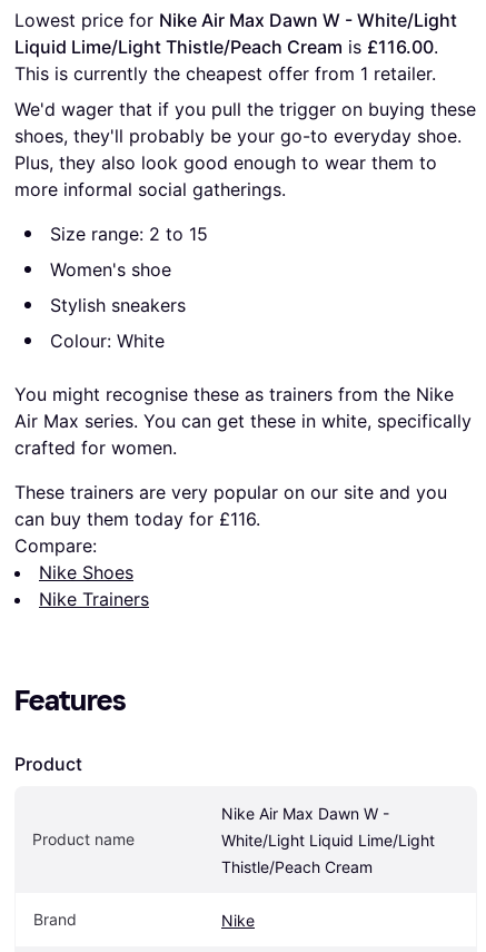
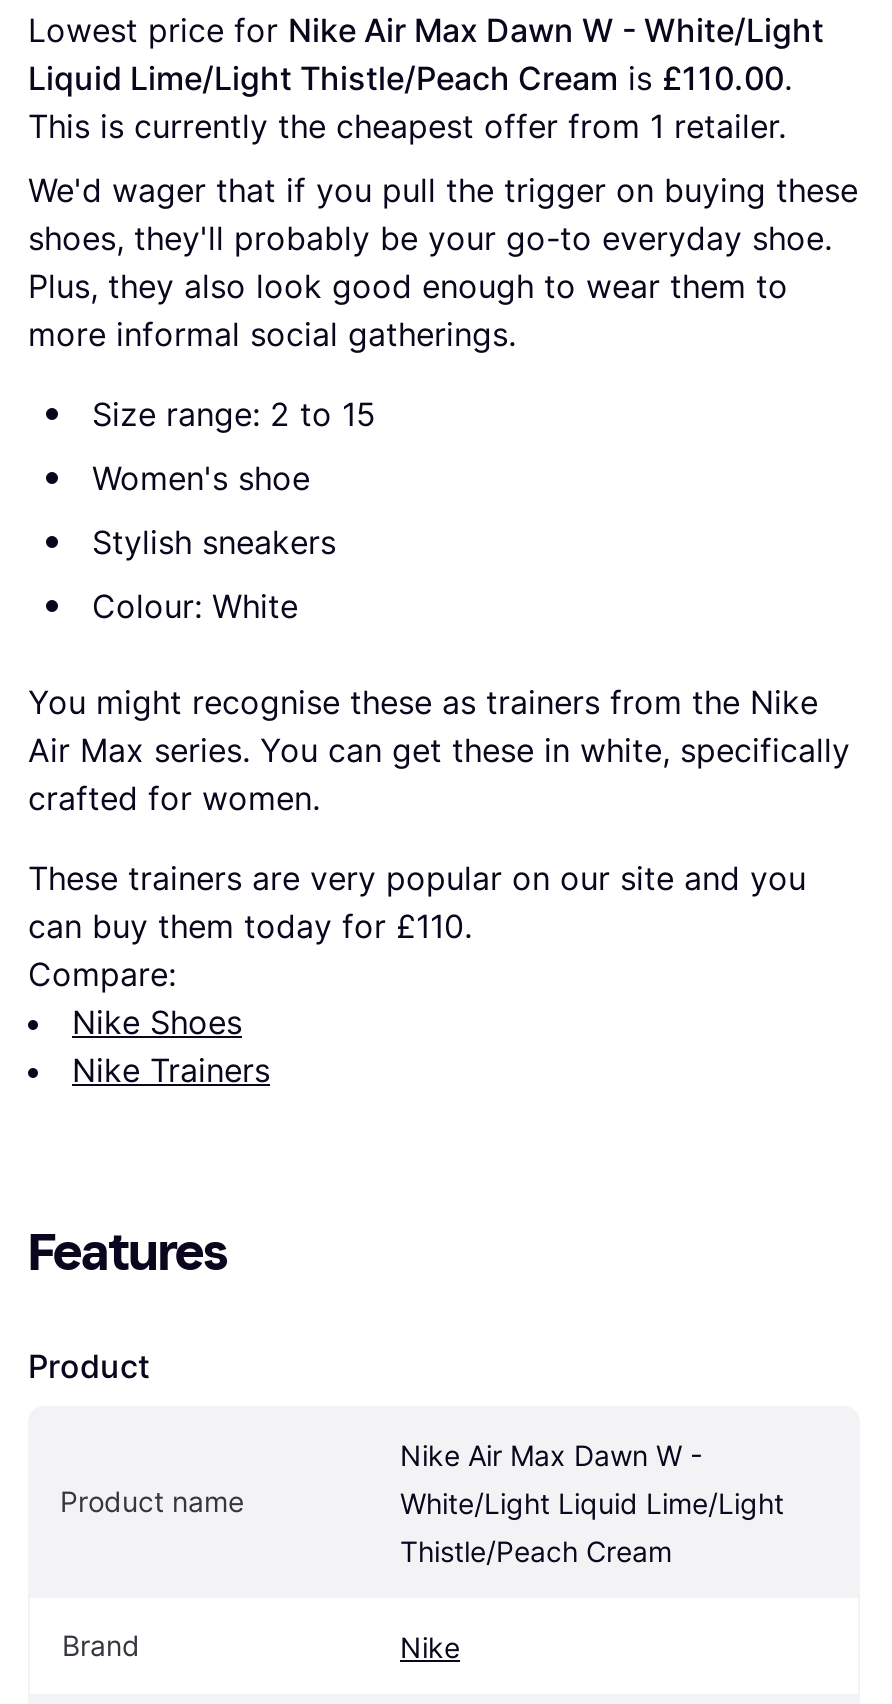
- Liquid Lime/Light Thistle/Peach Cream is £116.00.
+ Liquid Lime/Light Thistle/Peach Cream is £110.00.

- can buy them today for £116.
+ can buy them today for £110.
